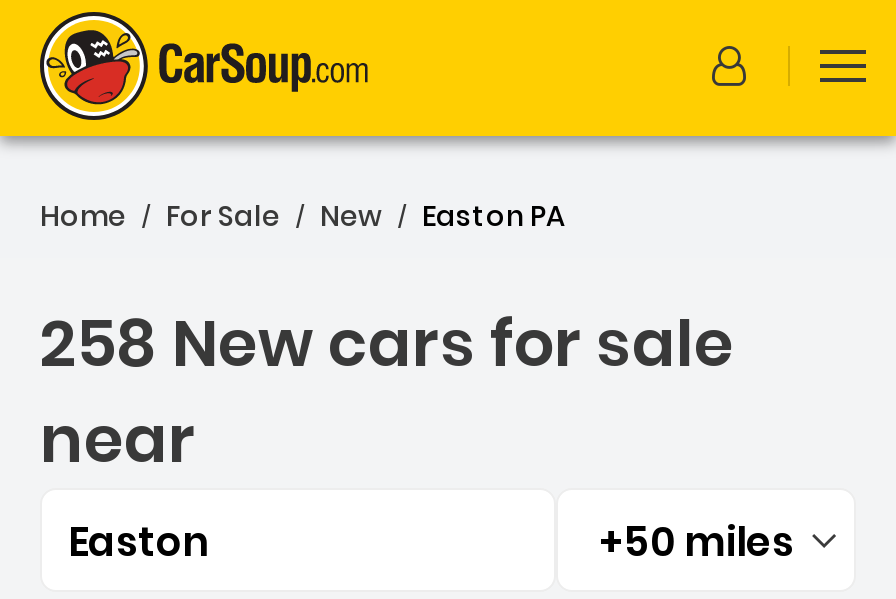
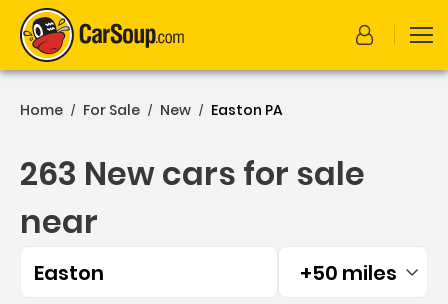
- 258 New cars for sale
+ 263 New cars for sale
